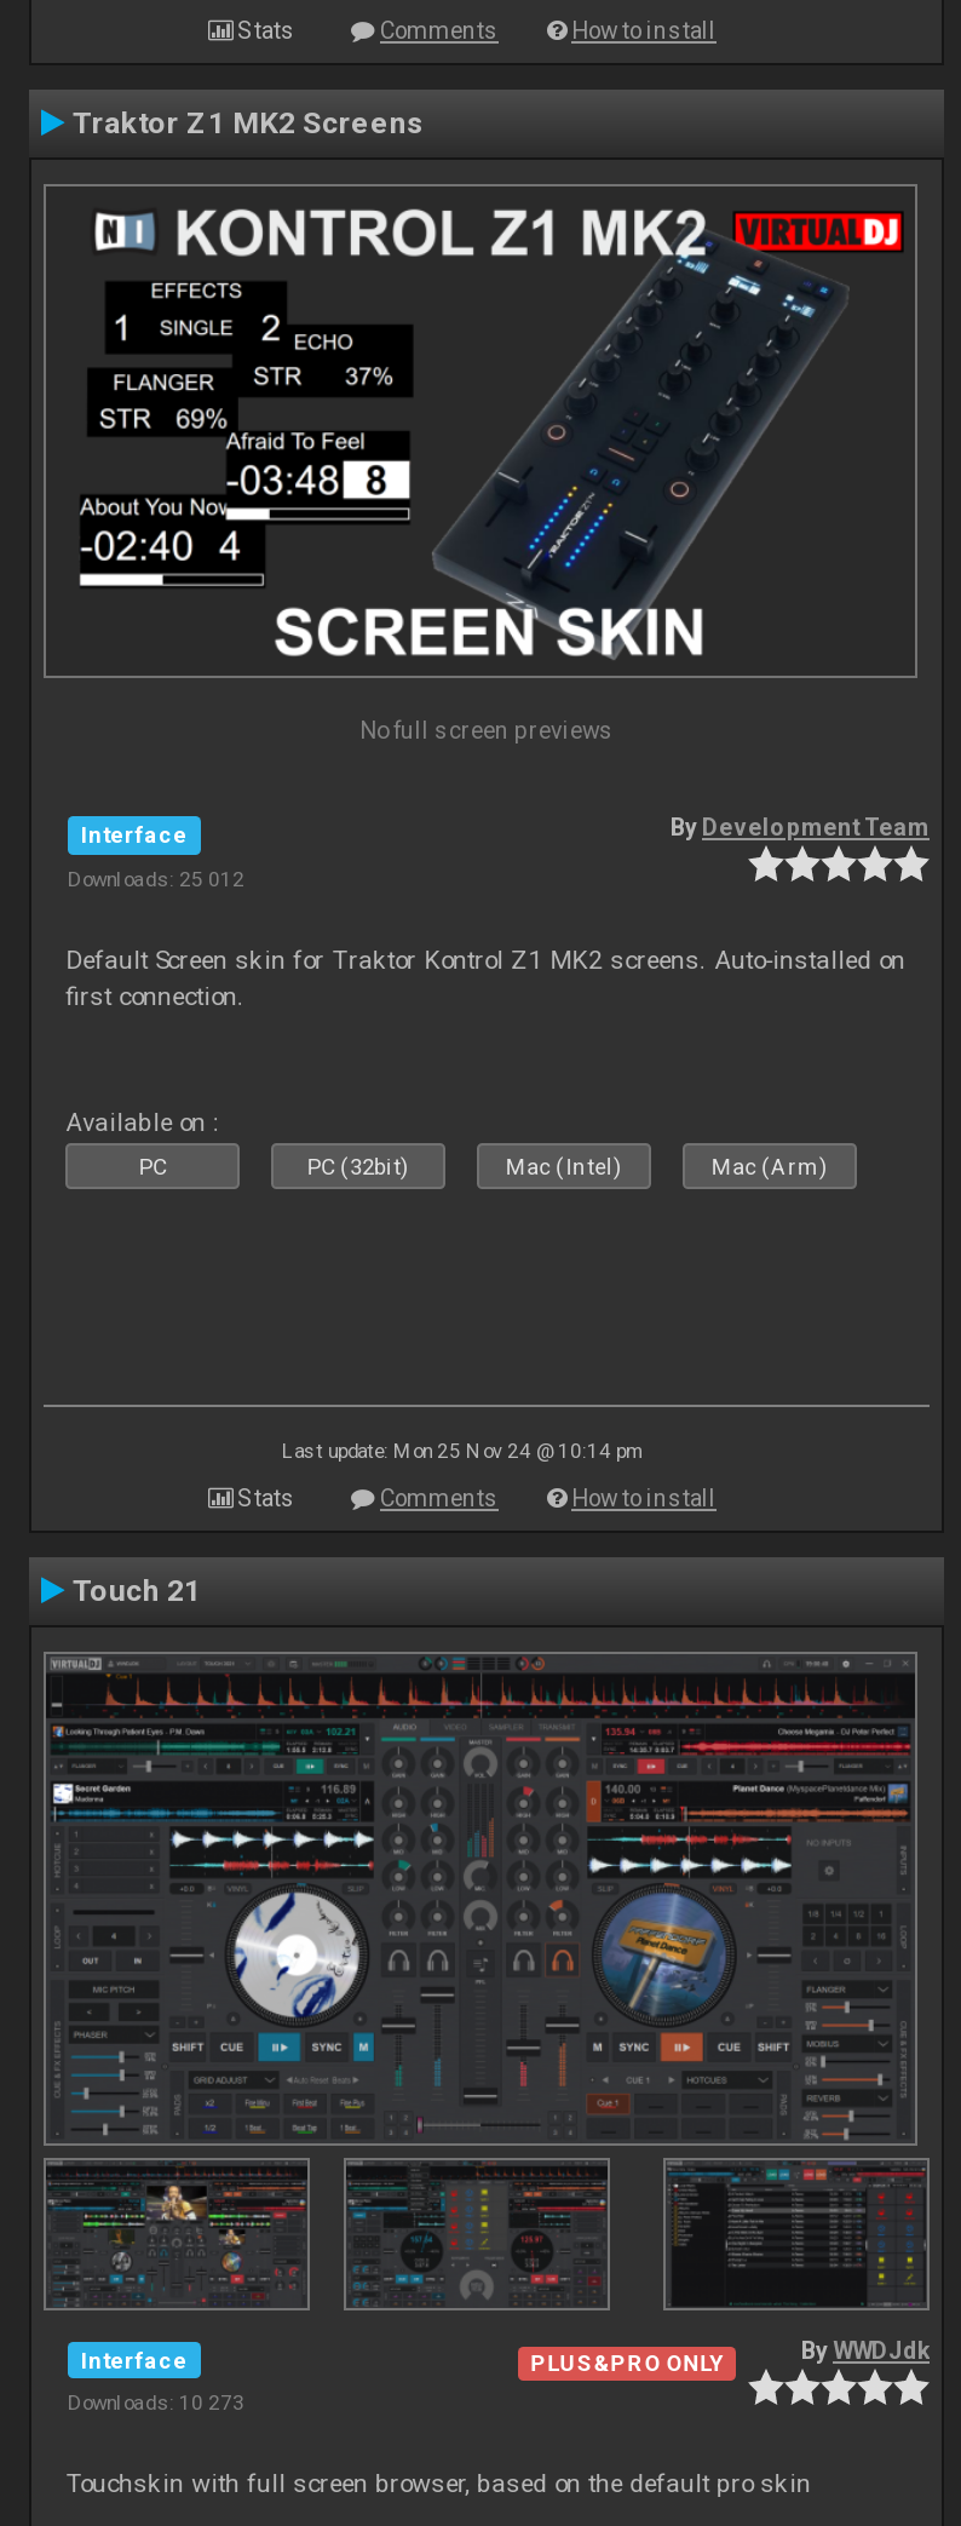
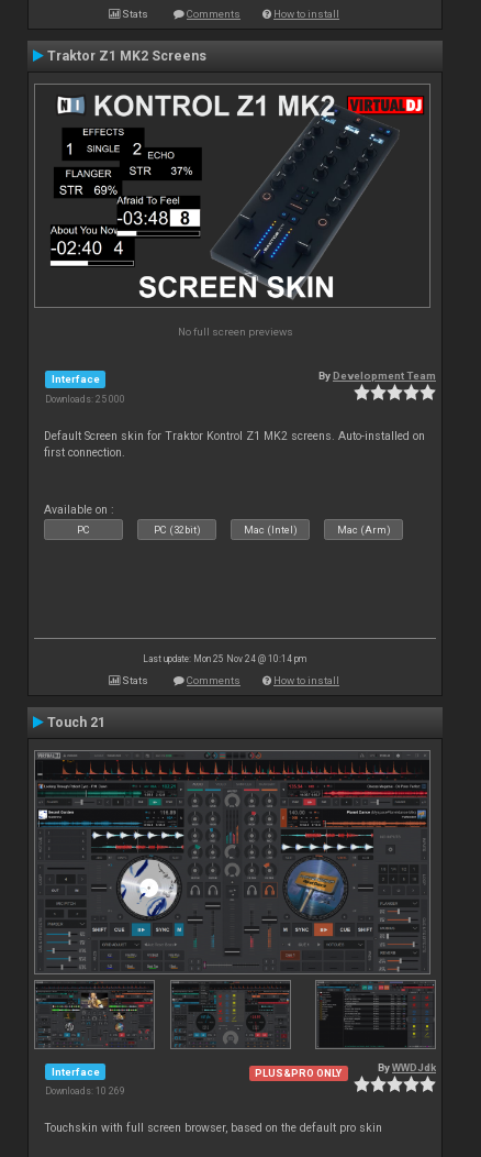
- Downloads: 25 012
+ Downloads: 25 000

- Downloads: 10 273
+ Downloads: 10 269
